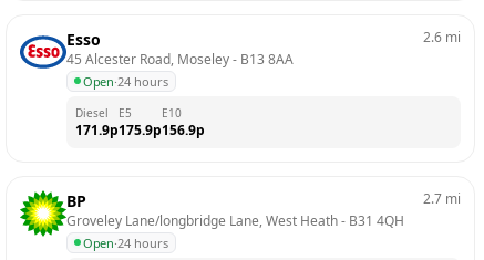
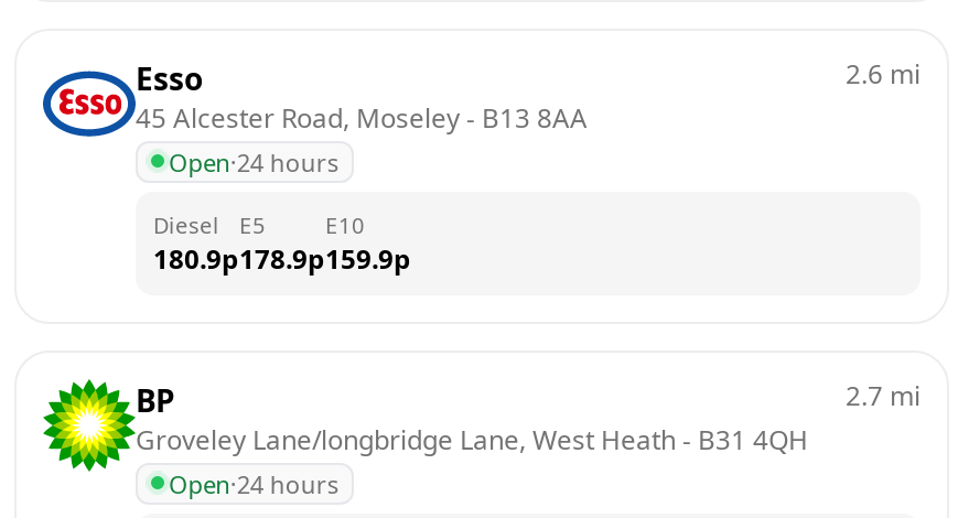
- 171.9p
+ 180.9p

- 175.9p
+ 178.9p

- 156.9p
+ 159.9p
